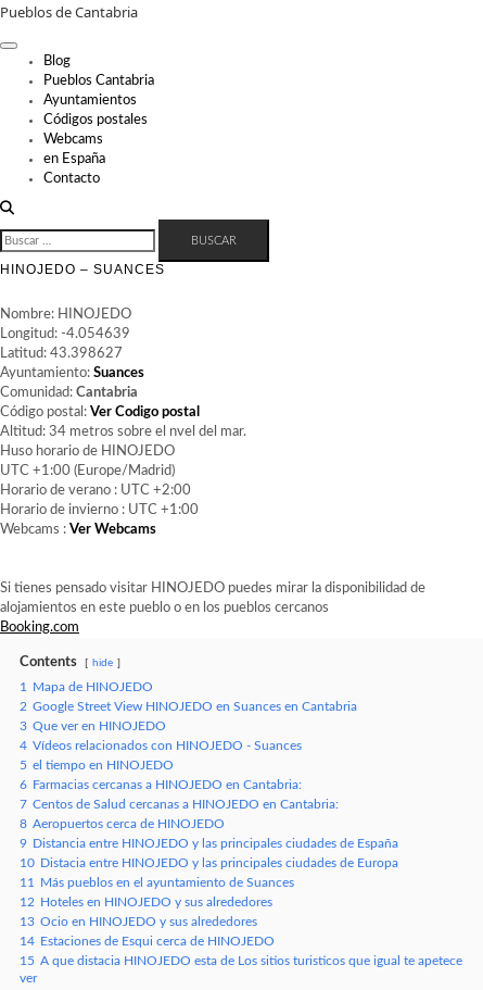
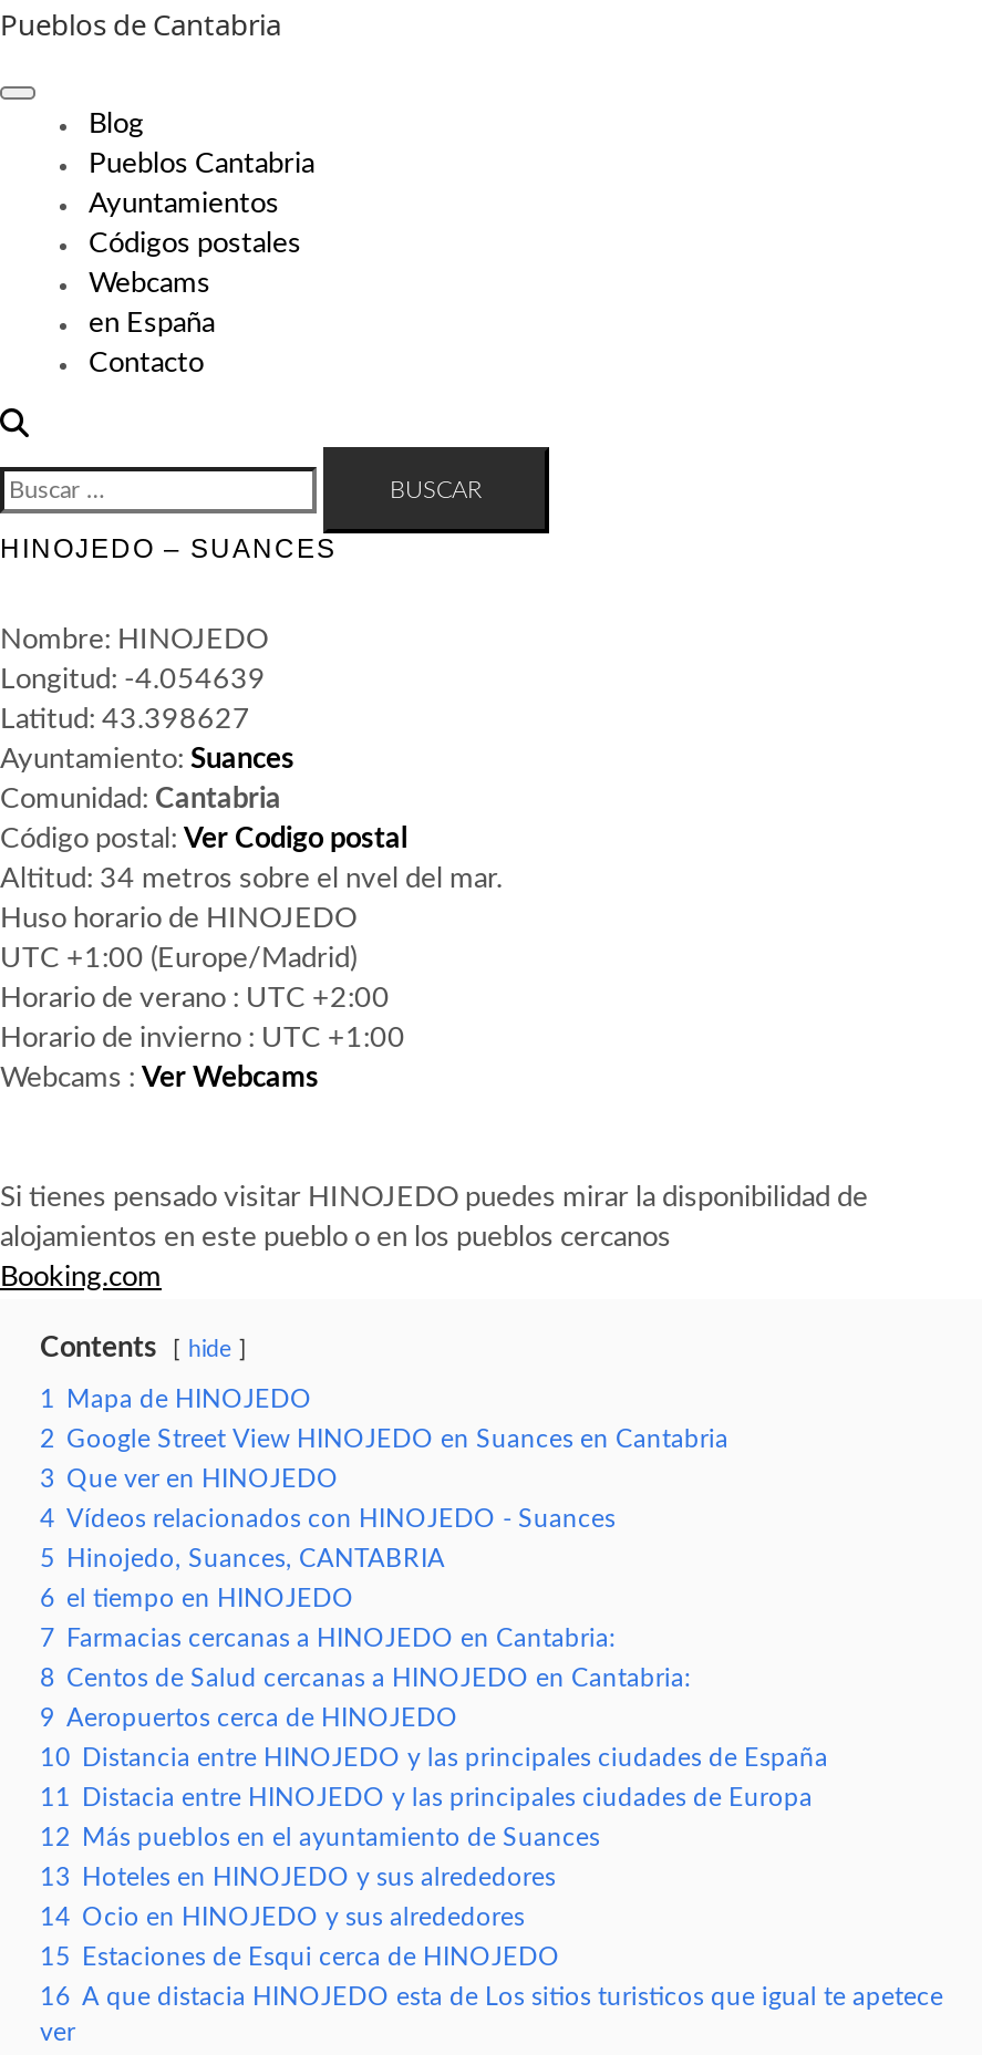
- 5 el tiempo en HINOJEDO
- 6 Farmacias cercanas a HINOJEDO en Cantabria:
- 7 Centos de Salud cercanas a HINOJEDO en Cantabria:
- 8 Aeropuertos cerca de HINOJEDO
- 9 Distancia entre HINOJEDO y las principales ciudades de España
- 10 Distacia entre HINOJEDO y las principales ciudades de Europa
- 11 Más pueblos en el ayuntamiento de Suances
- 12 Hoteles en HINOJEDO y sus alrededores
- 13 Ocio en HINOJEDO y sus alrededores
- 14 Estaciones de Esqui cerca de HINOJEDO
- 15 A que distacia HINOJEDO esta de Los sitios turisticos que igual te apetece
+ 5 Hinojedo, Suances, CANTABRIA
+ 6 el tiempo en HINOJEDO
+ 7 Farmacias cercanas a HINOJEDO en Cantabria:
+ 8 Centos de Salud cercanas a HINOJEDO en Cantabria:
+ 9 Aeropuertos cerca de HINOJEDO
+ 10 Distancia entre HINOJEDO y las principales ciudades de España
+ 11 Distacia entre HINOJEDO y las principales ciudades de Europa
+ 12 Más pueblos en el ayuntamiento de Suances
+ 13 Hoteles en HINOJEDO y sus alrededores
+ 14 Ocio en HINOJEDO y sus alrededores
+ 15 Estaciones de Esqui cerca de HINOJEDO
+ 16 A que distacia HINOJEDO esta de Los sitios turisticos que igual te apetece
